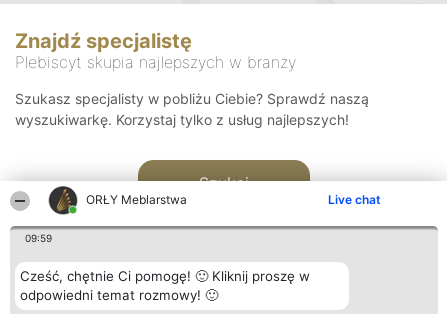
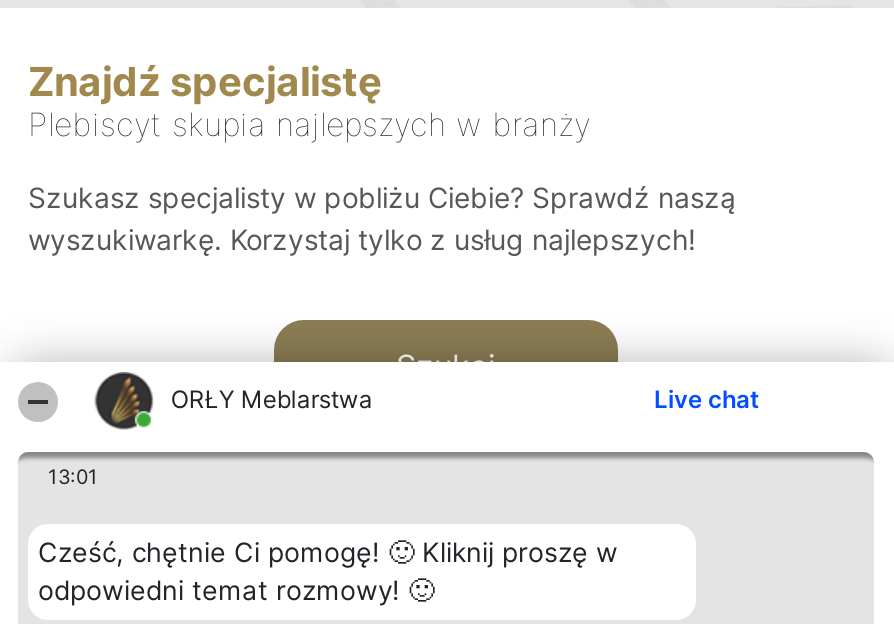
- 09:59
+ 13:01
